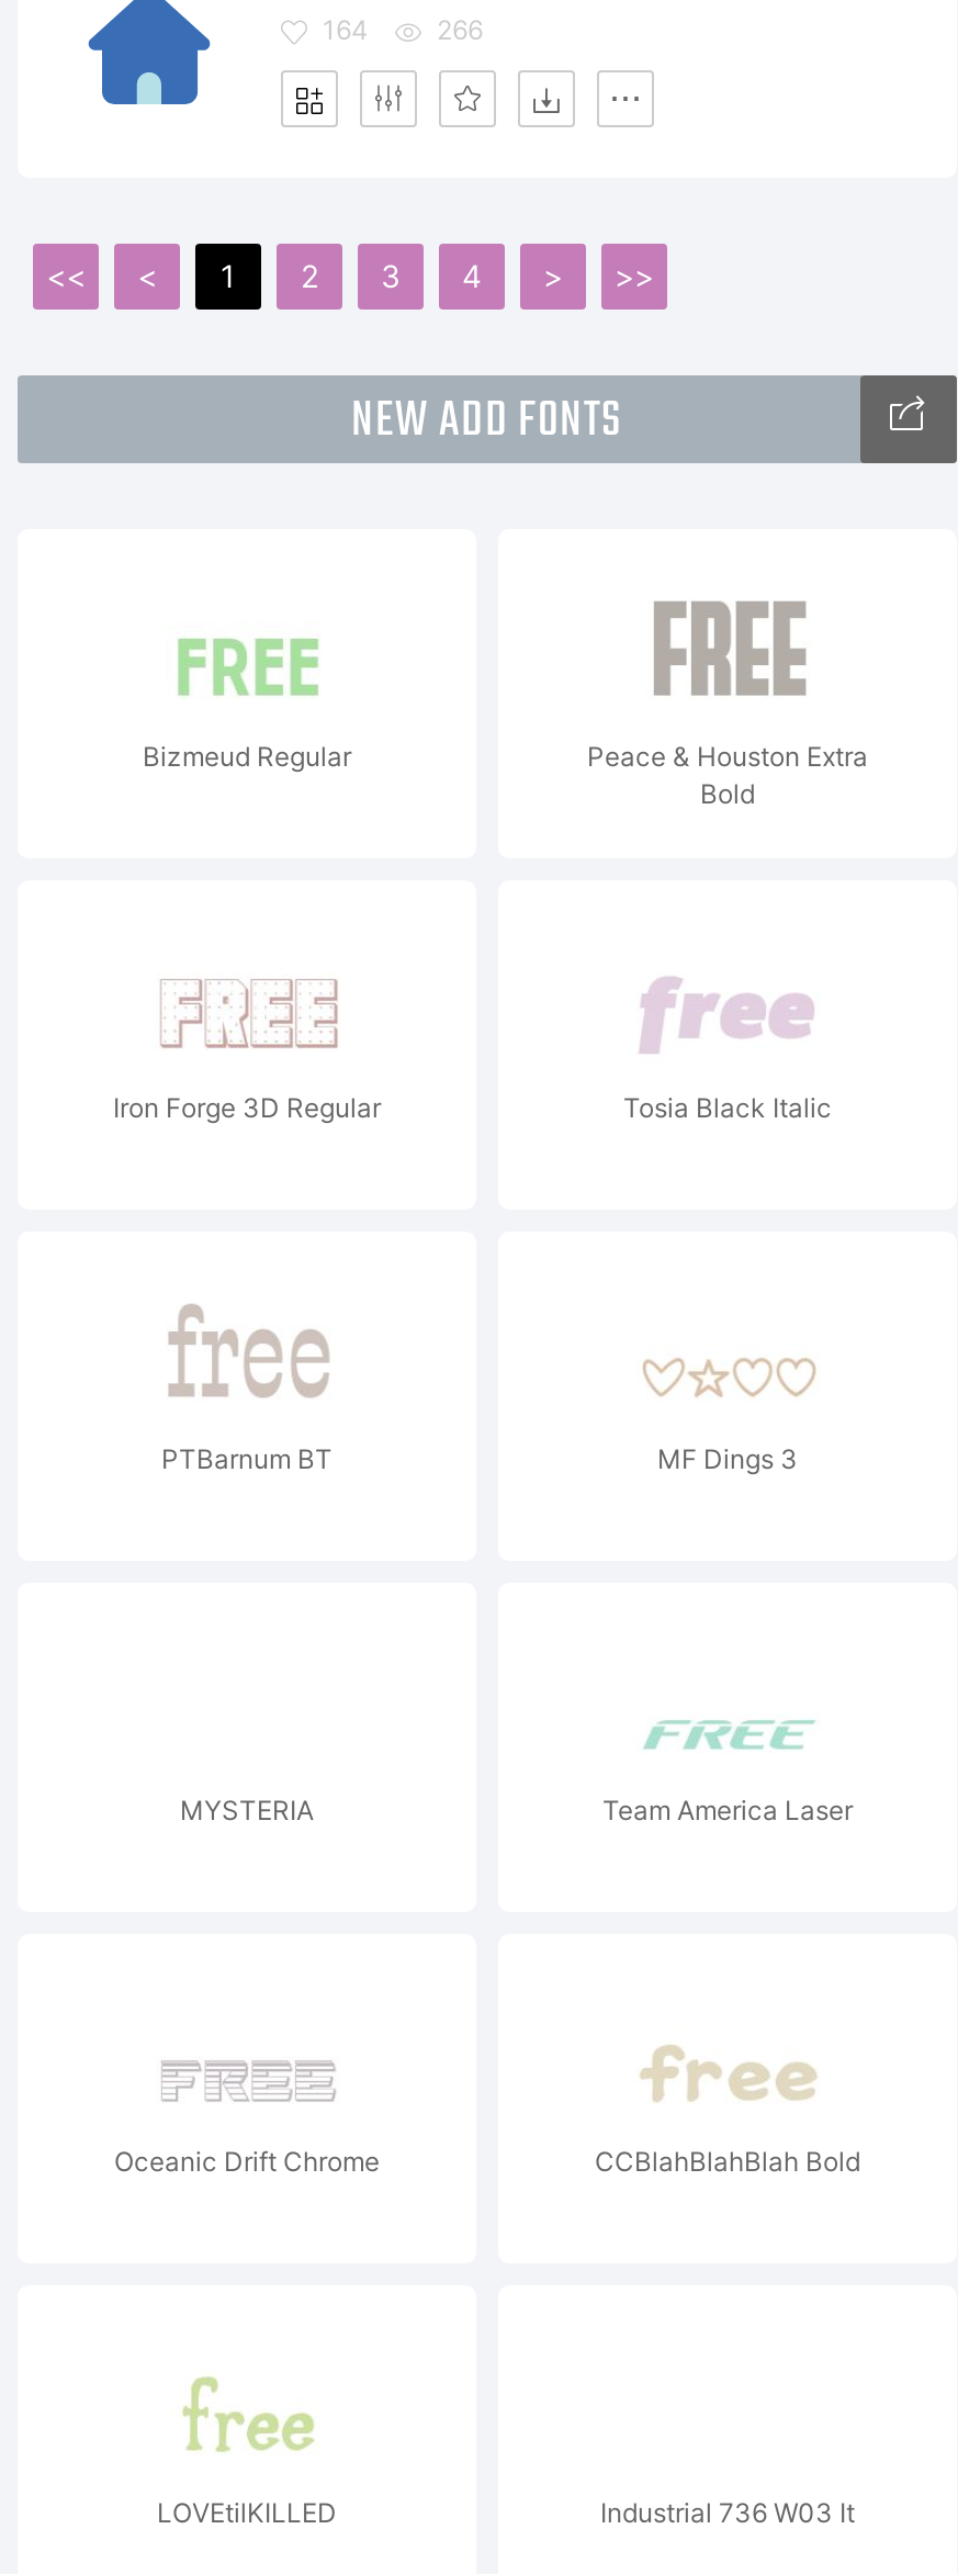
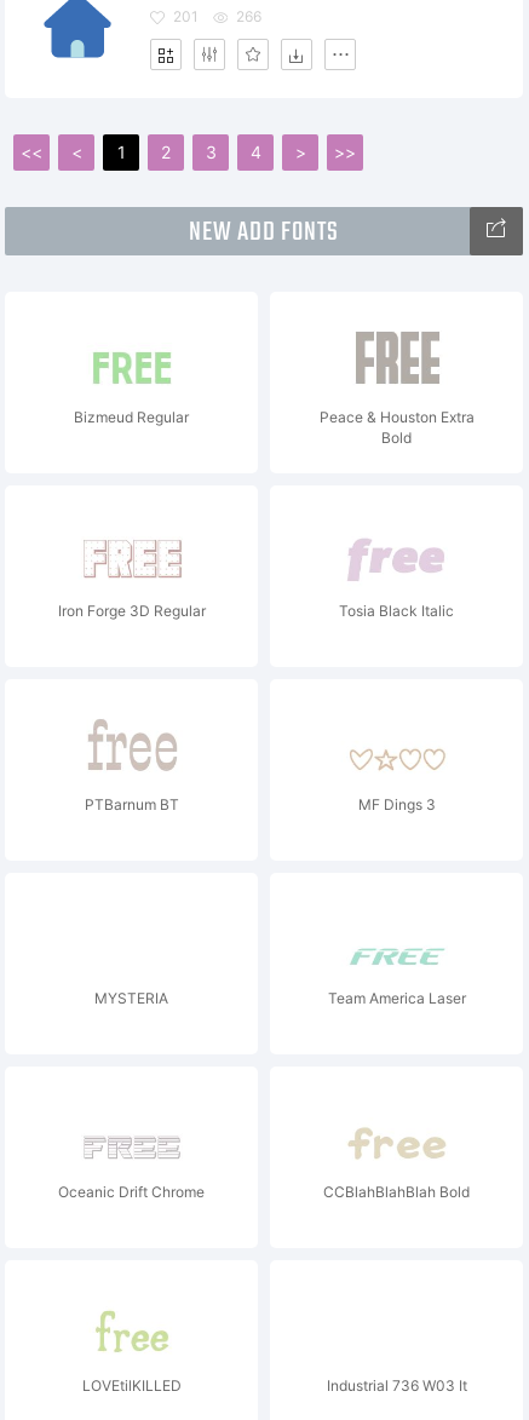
- 164
+ 201
